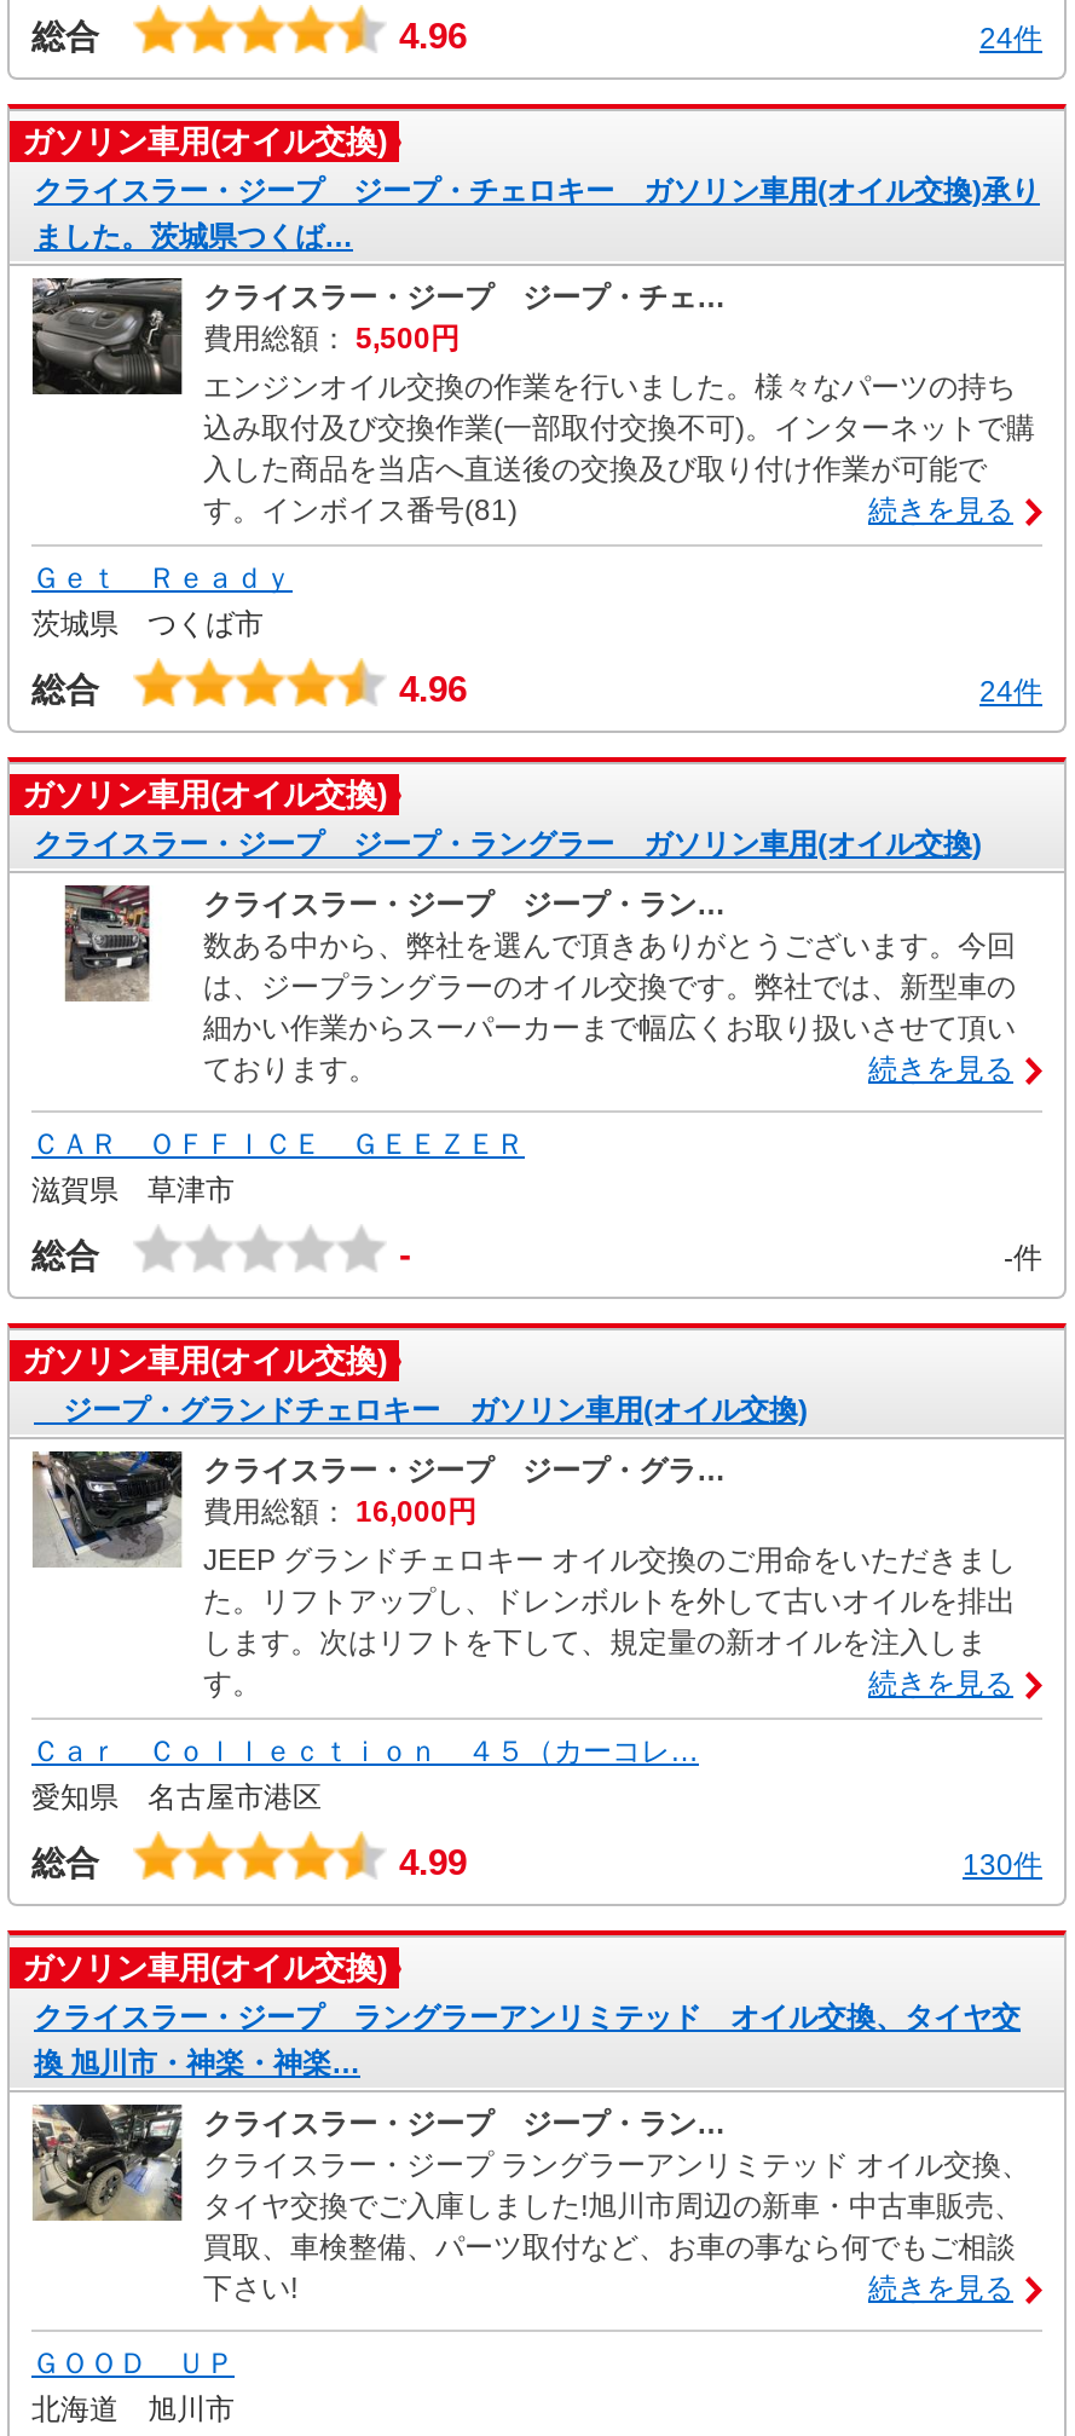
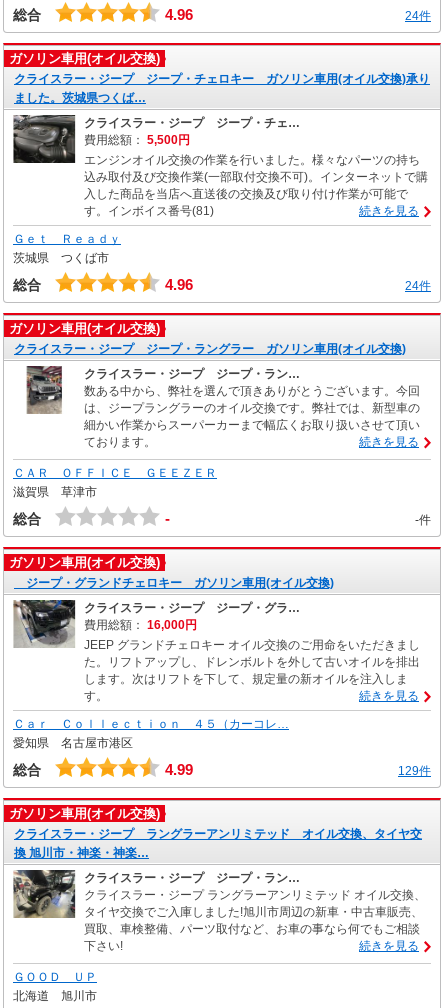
- 130件
+ 129件
